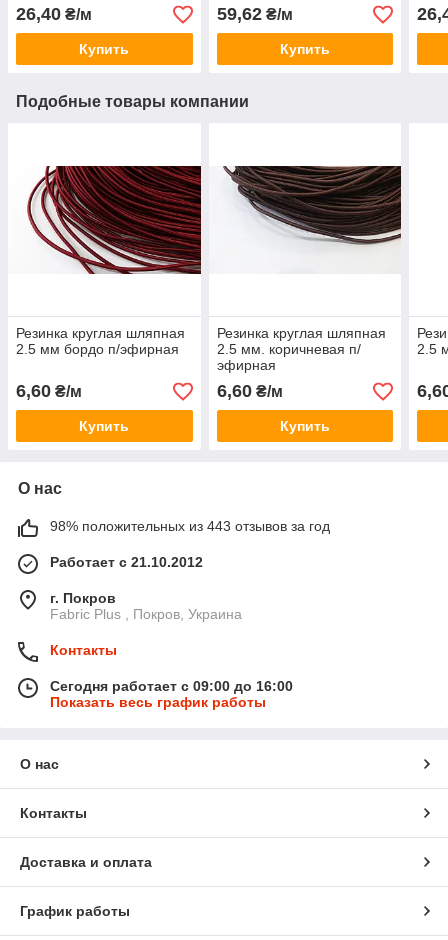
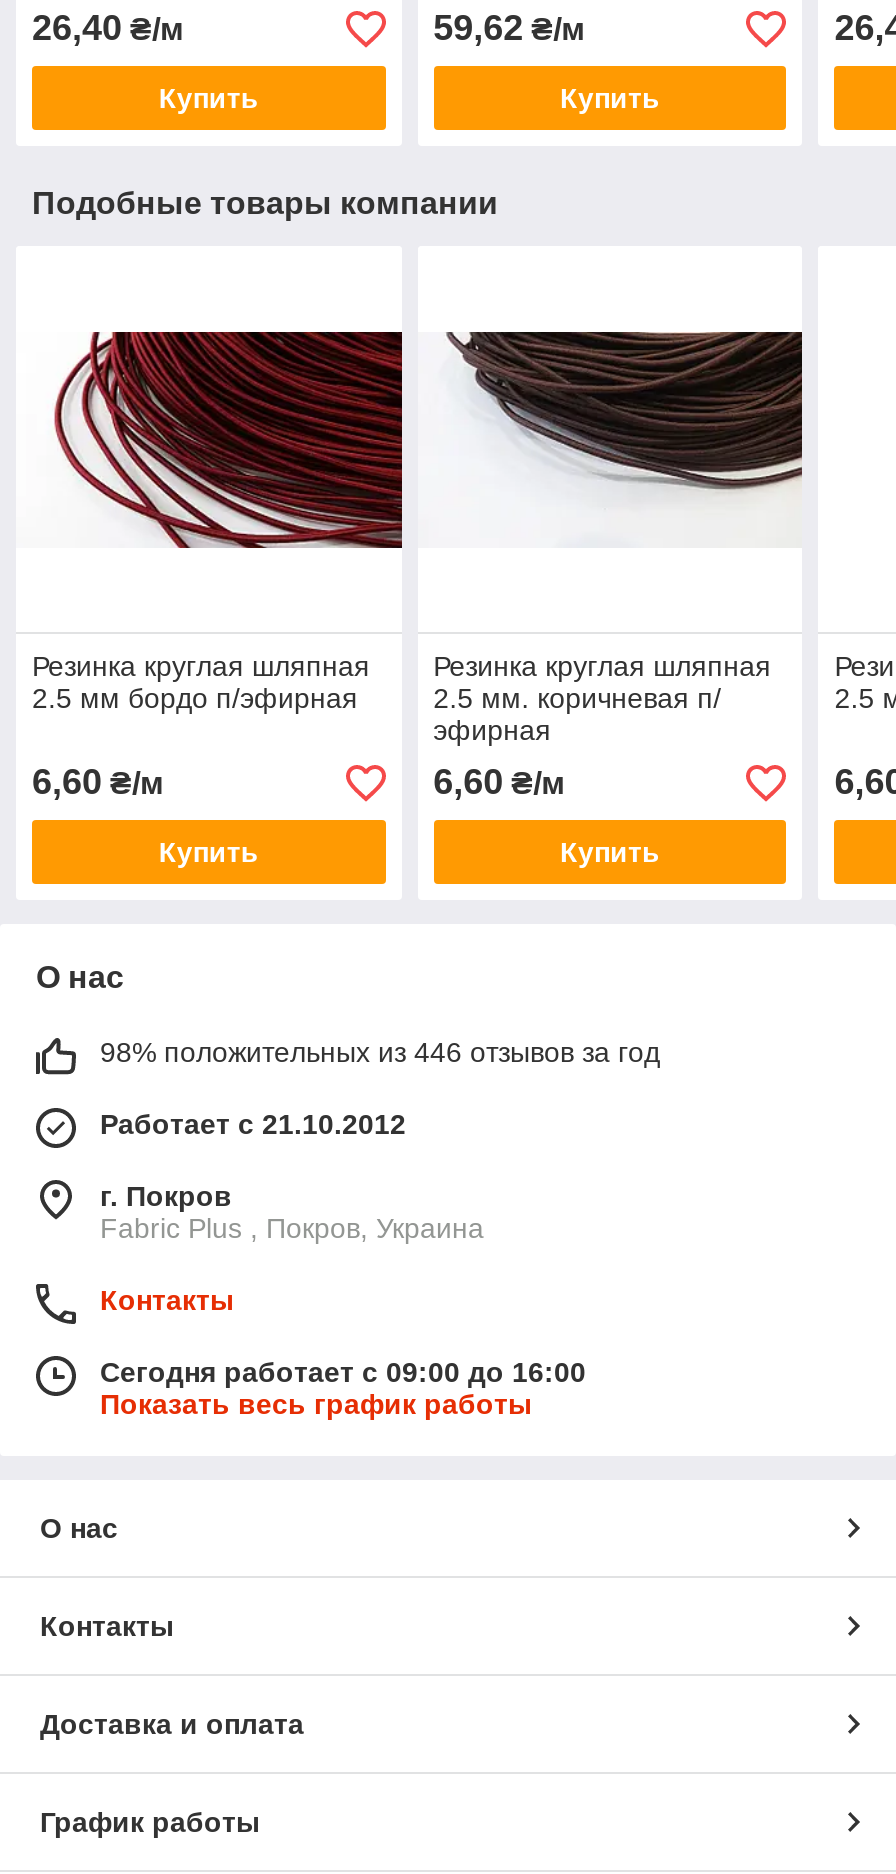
- 98% положительных из 443 отзывов за год
+ 98% положительных из 446 отзывов за год
